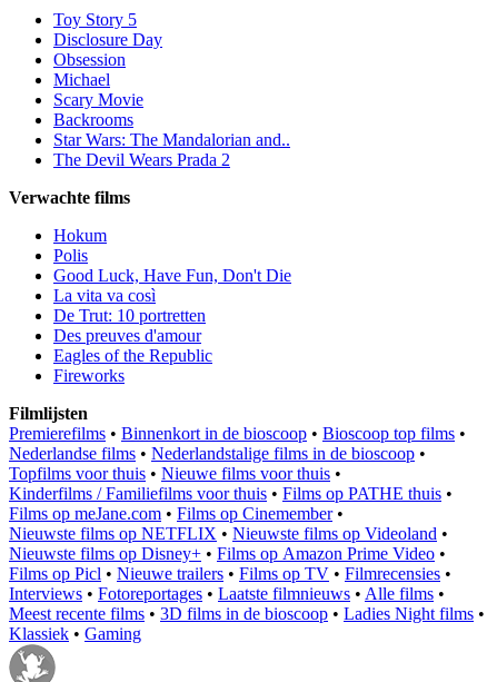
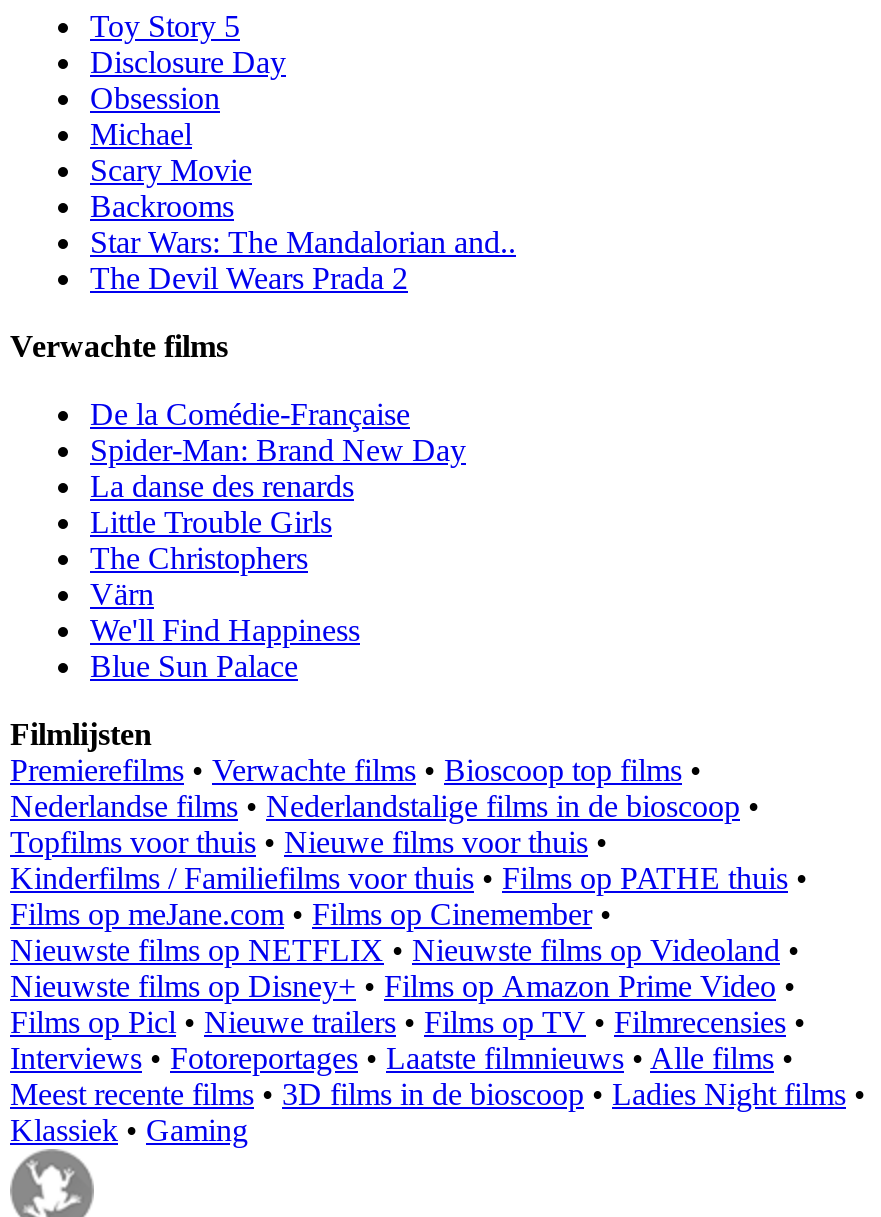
- Hokum
- Polis
- Good Luck, Have Fun, Don't Die
- La vita va così
- De Trut: 10 portretten
- Des preuves d'amour
- Eagles of the Republic
- Fireworks
+ De la Comédie-Française
+ Spider-Man: Brand New Day
+ La danse des renards
+ Little Trouble Girls
+ The Christophers
+ Värn
+ We'll Find Happiness
+ Blue Sun Palace

- Premierefilms • Binnenkort in de bioscoop • Bioscoop top films •
+ Premierefilms • Verwachte films • Bioscoop top films •
